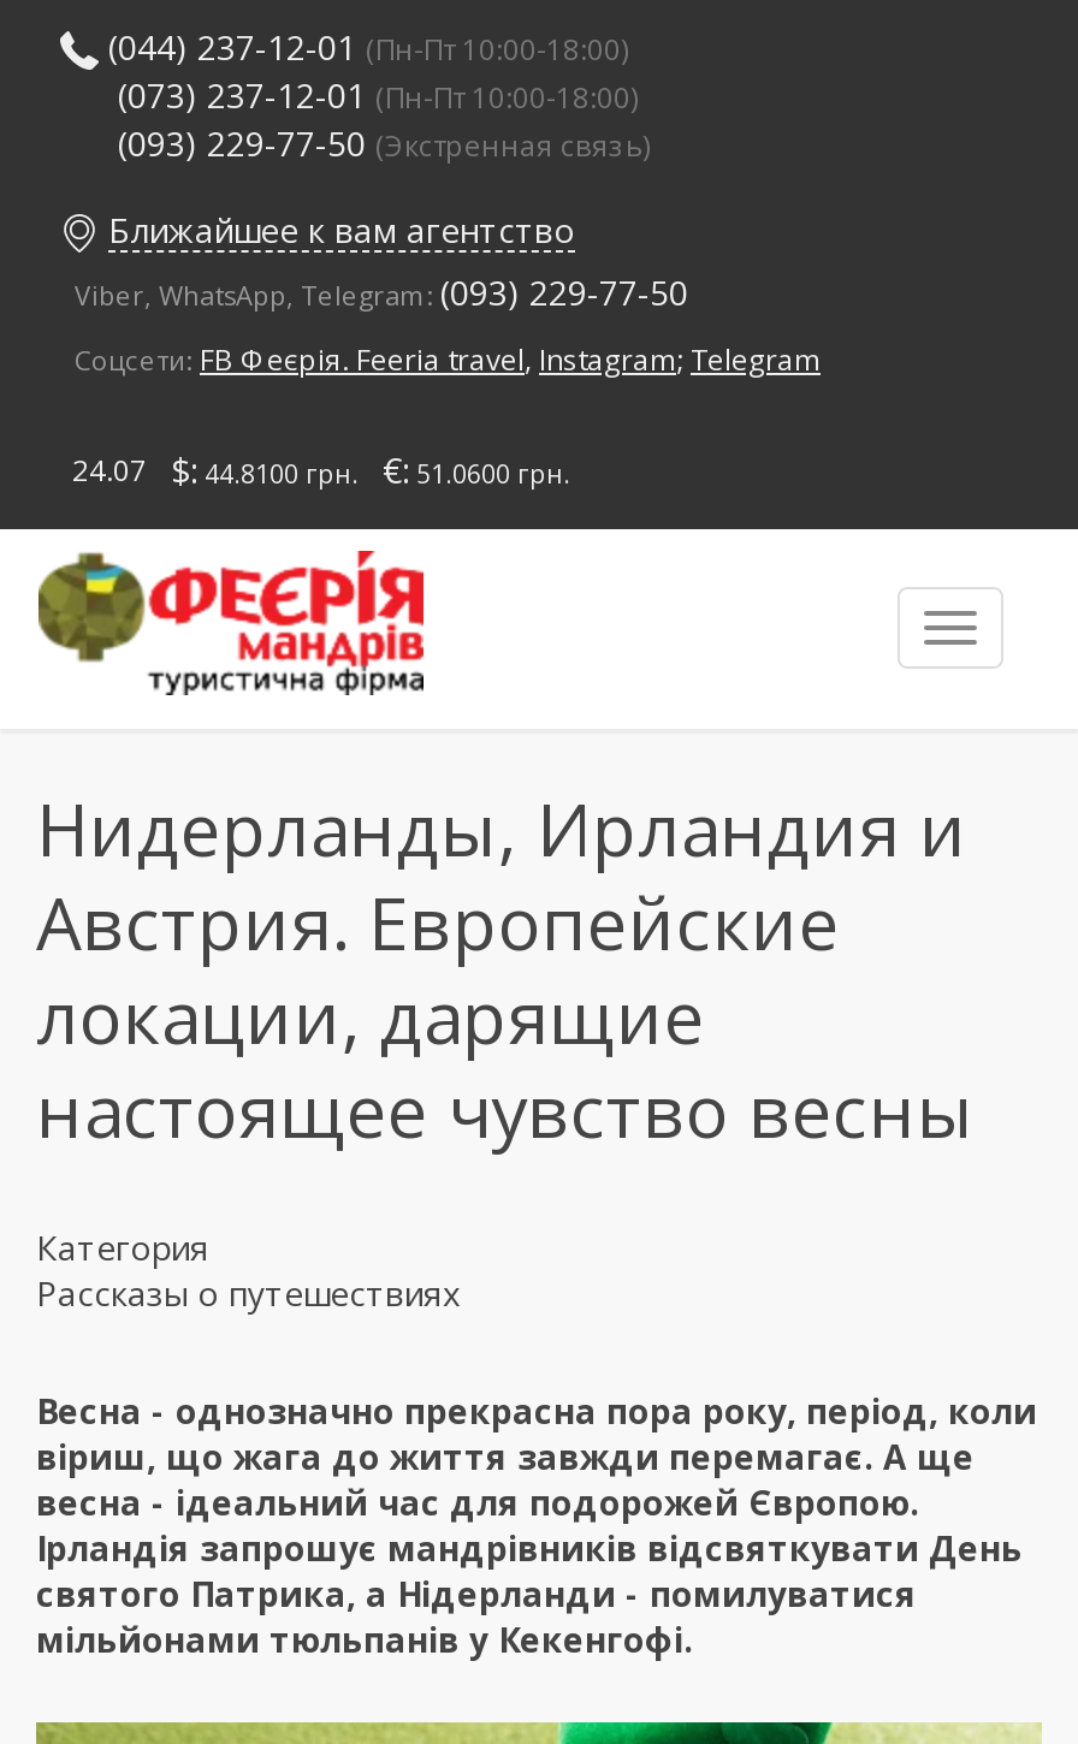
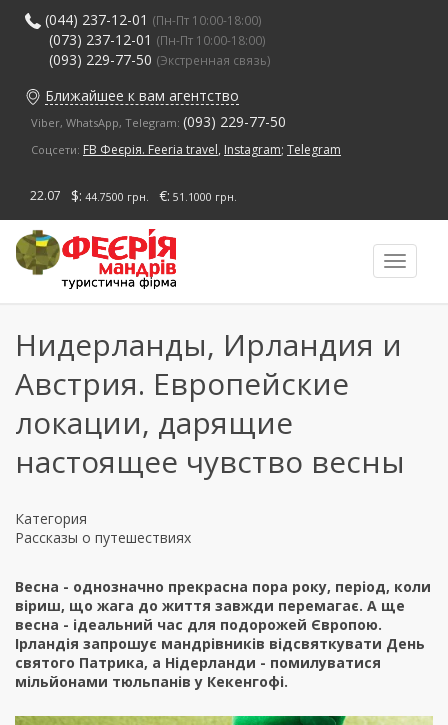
- 24.07 $: 44.8100 грн. €: 51.0600 грн.
+ 22.07 $: 44.7500 грн. €: 51.1000 грн.
